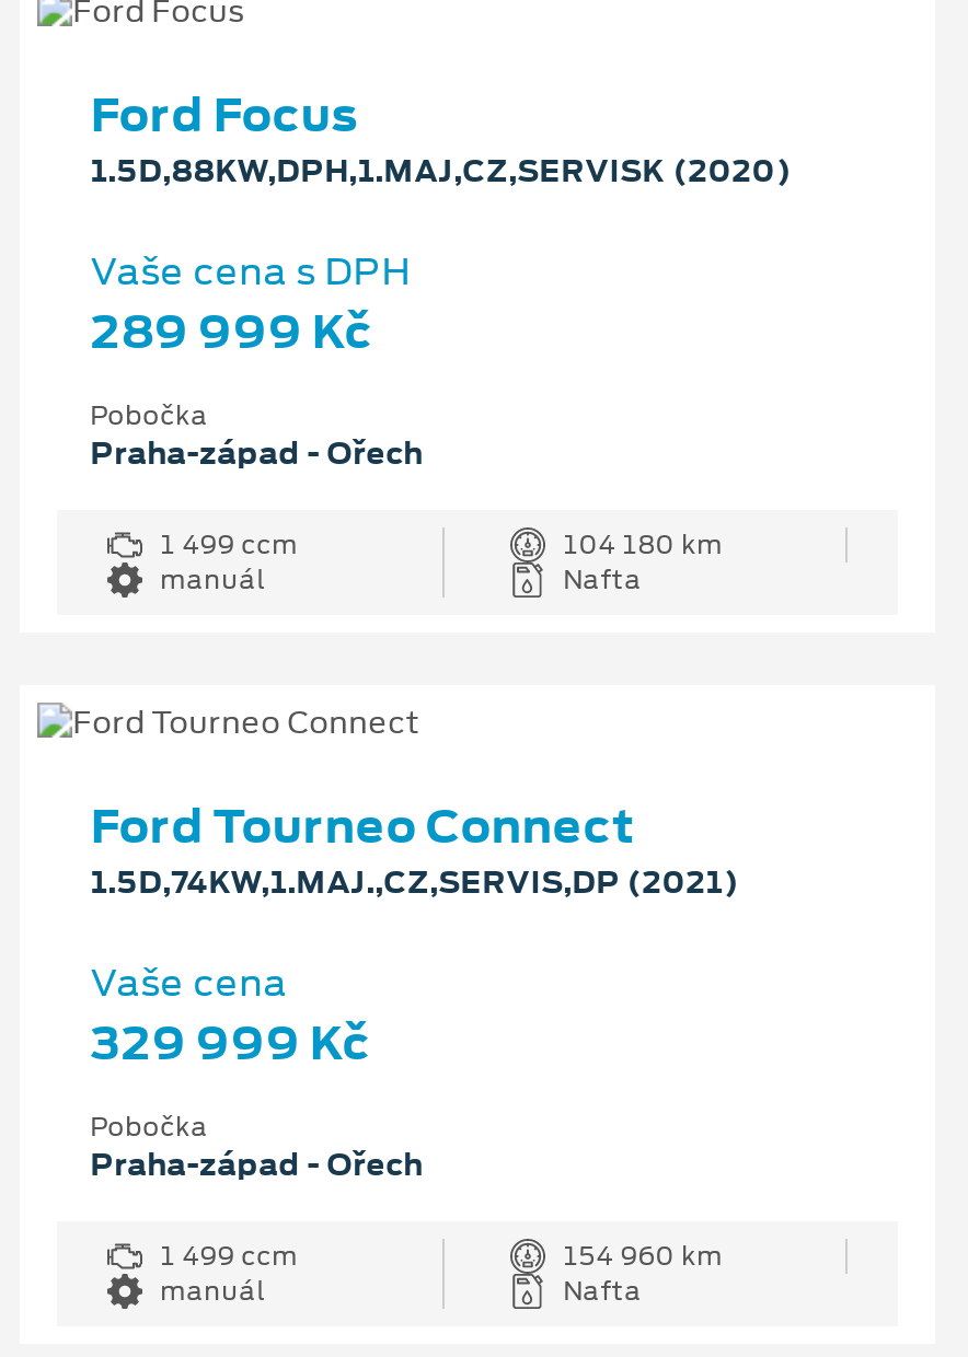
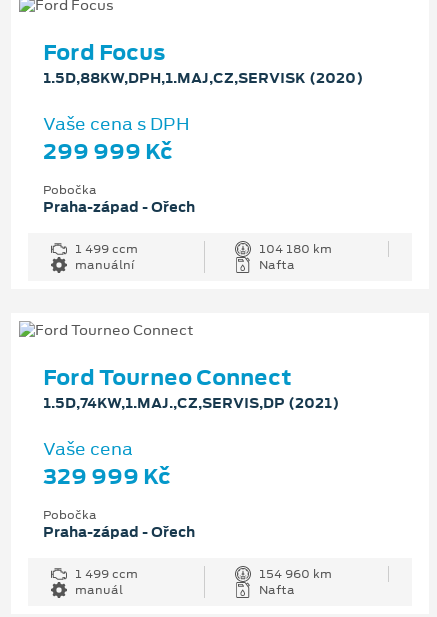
- 289 999 Kč
+ 299 999 Kč

- manuál
+ manuální
